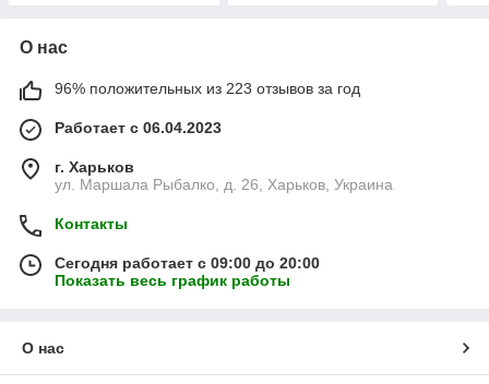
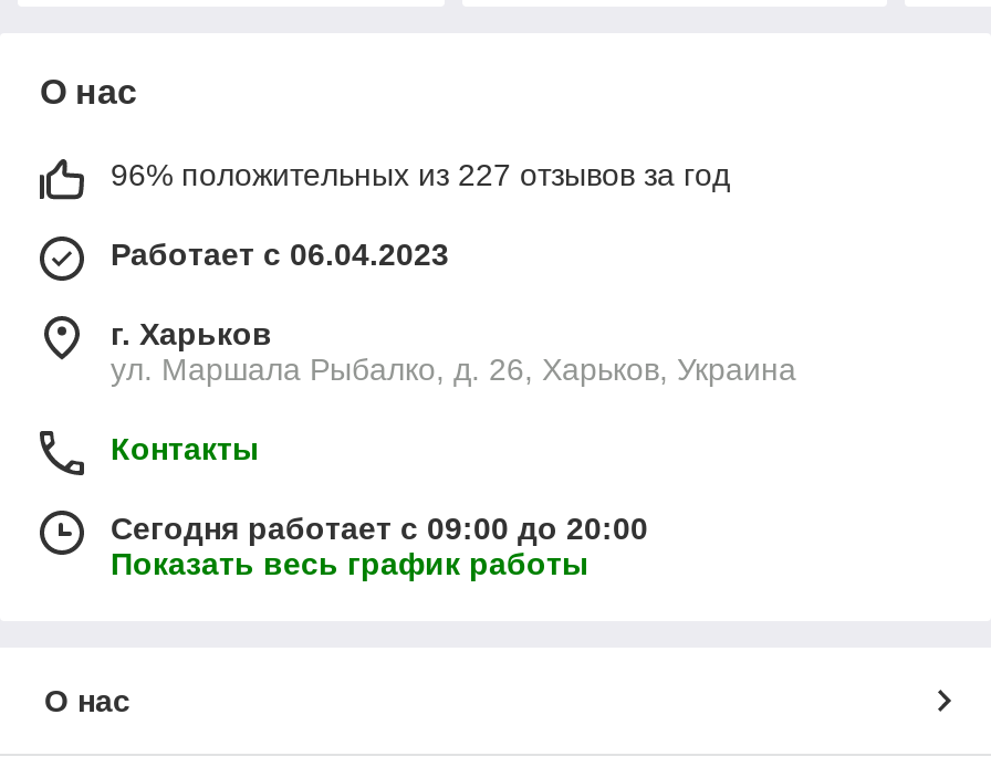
- 96% положительных из 223 отзывов за год
+ 96% положительных из 227 отзывов за год
